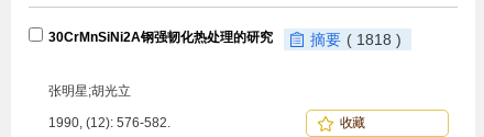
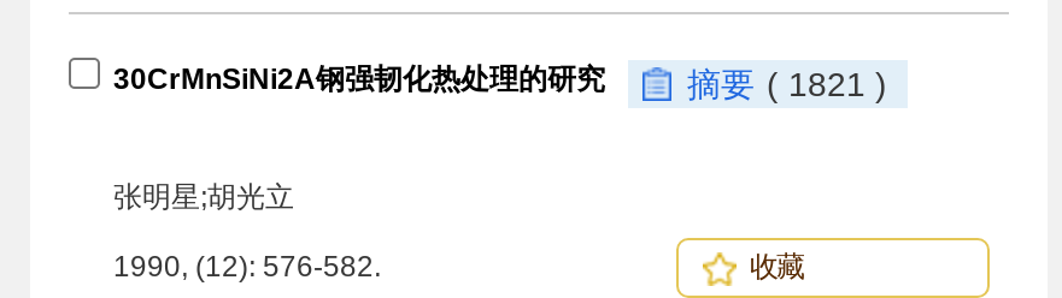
- 摘要 ( 1818 )
+ 摘要 ( 1821 )
